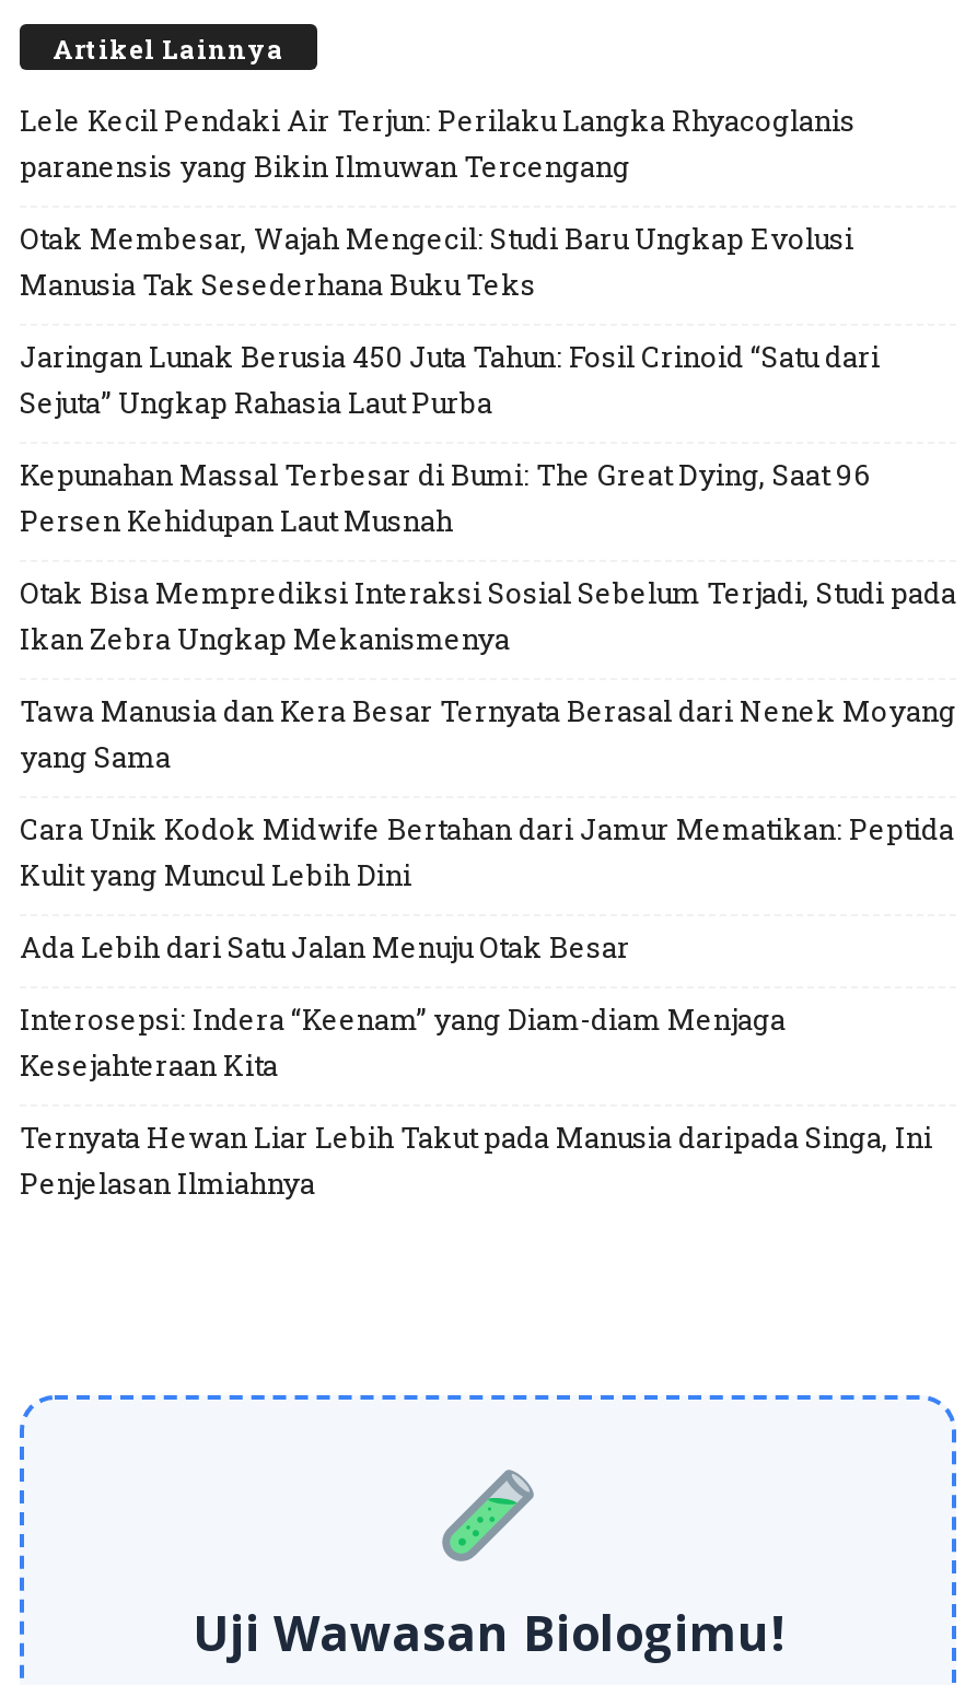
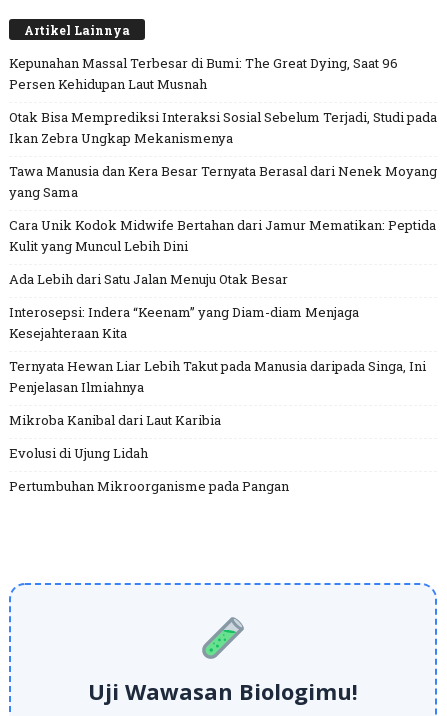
- Lele Kecil Pendaki Air Terjun: Perilaku Langka Rhyacoglanis
- paranensis yang Bikin Ilmuwan Tercengang
- Otak Membesar, Wajah Mengecil: Studi Baru Ungkap Evolusi
- Manusia Tak Sesederhana Buku Teks
- Jaringan Lunak Berusia 450 Juta Tahun: Fosil Crinoid “Satu dari
- Sejuta” Ungkap Rahasia Laut Purba

moved up: Kepunahan Massal Terbesar di Bumi: The Great Dying, Saat 96 | Persen Kehidupan Laut Musnah | Otak Bisa Memprediksi Interaksi Sosial Sebelum Terjadi, Studi pada | ... | Ternyata Hewan Liar Lebih Takut pada Manusia daripada Singa, Ini | Penjelasan Ilmiahnya

+ Mikroba Kanibal dari Laut Karibia
+ Evolusi di Ujung Lidah
+ Pertumbuhan Mikroorganisme pada Pangan
